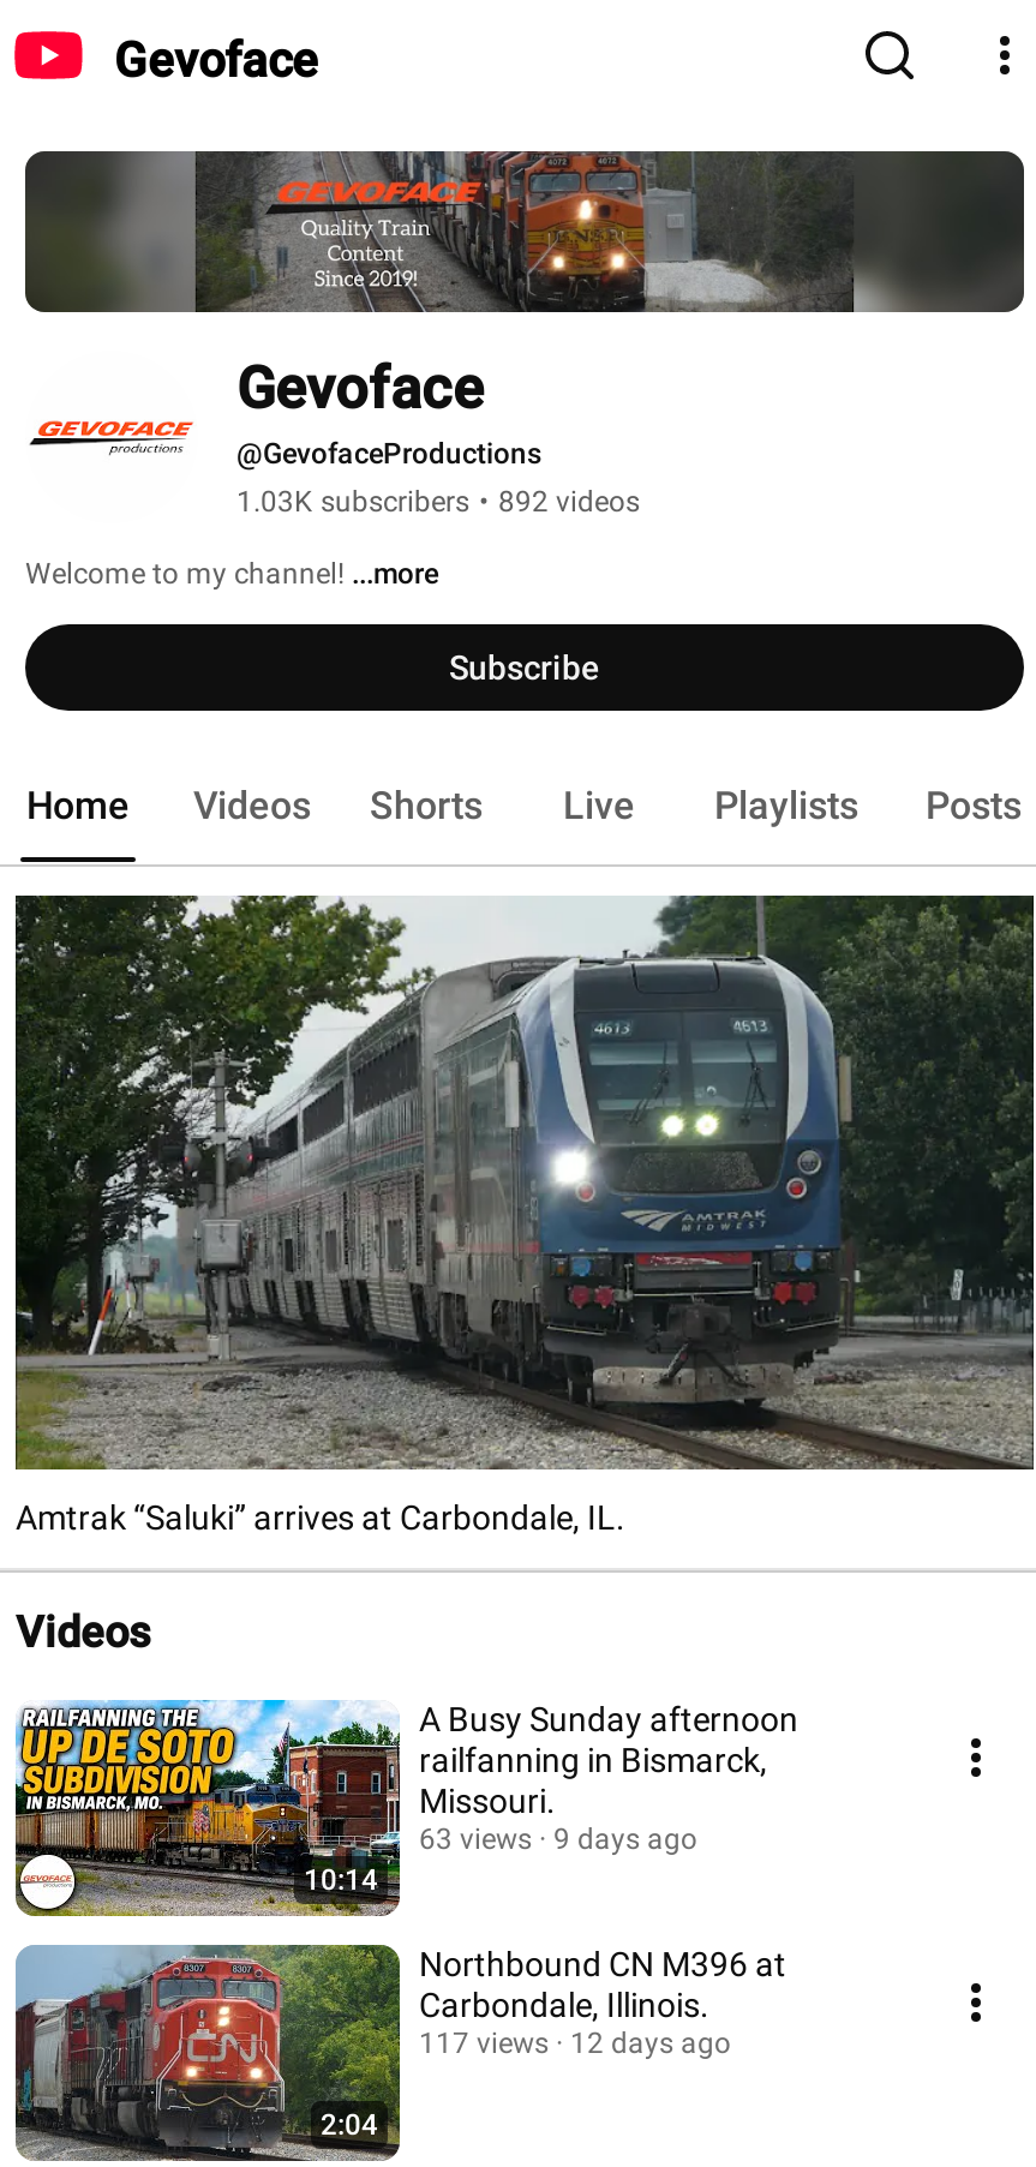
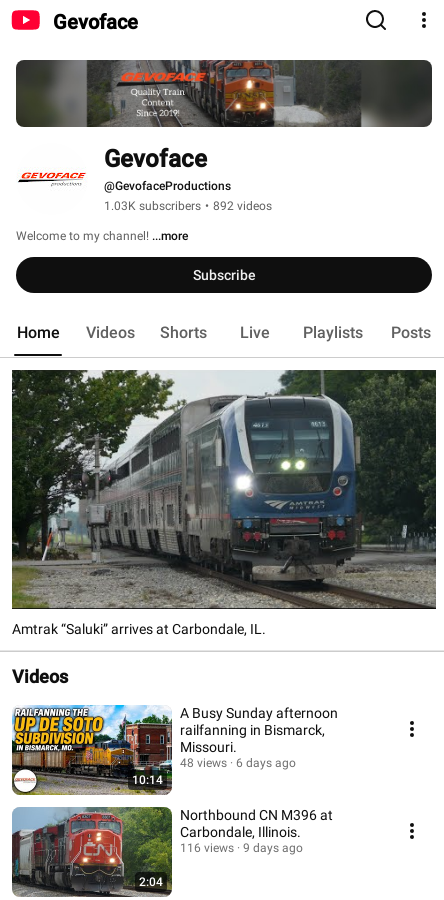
- 63 views
+ 48 views

- 9 days ago
+ 6 days ago

- 117 views
+ 116 views

- 12 days ago
+ 9 days ago
